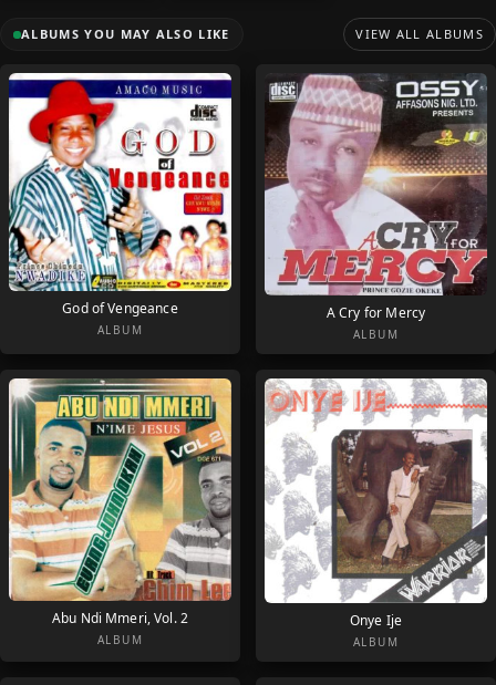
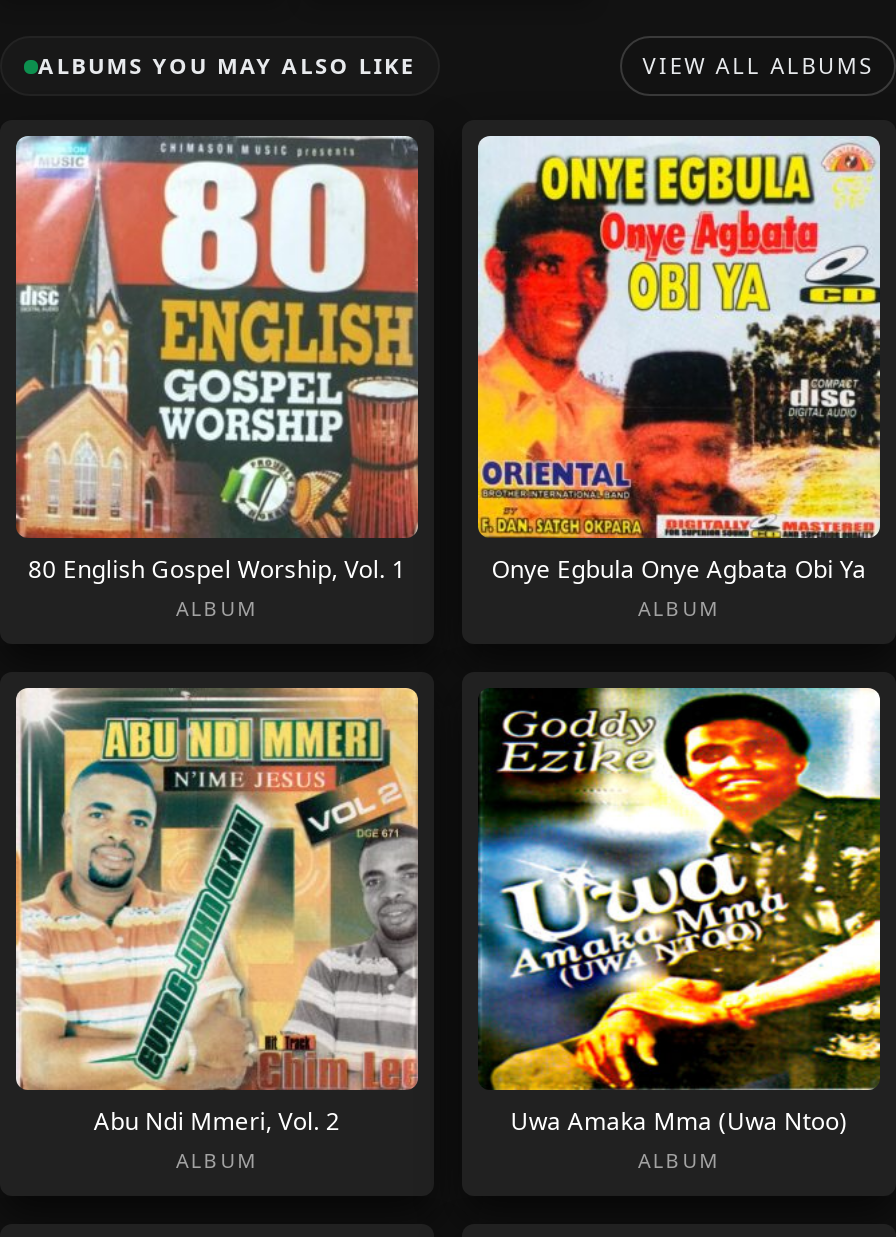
- [image]
- God of Vengeance
+ [image]
+ 80 English Gospel Worship, Vol. 1

- [image]
- A Cry for Mercy
+ [image]
+ Onye Egbula Onye Agbata Obi Ya

- [image]
- Onye Ije
+ [image]
+ Uwa Amaka Mma (Uwa Ntoo)
